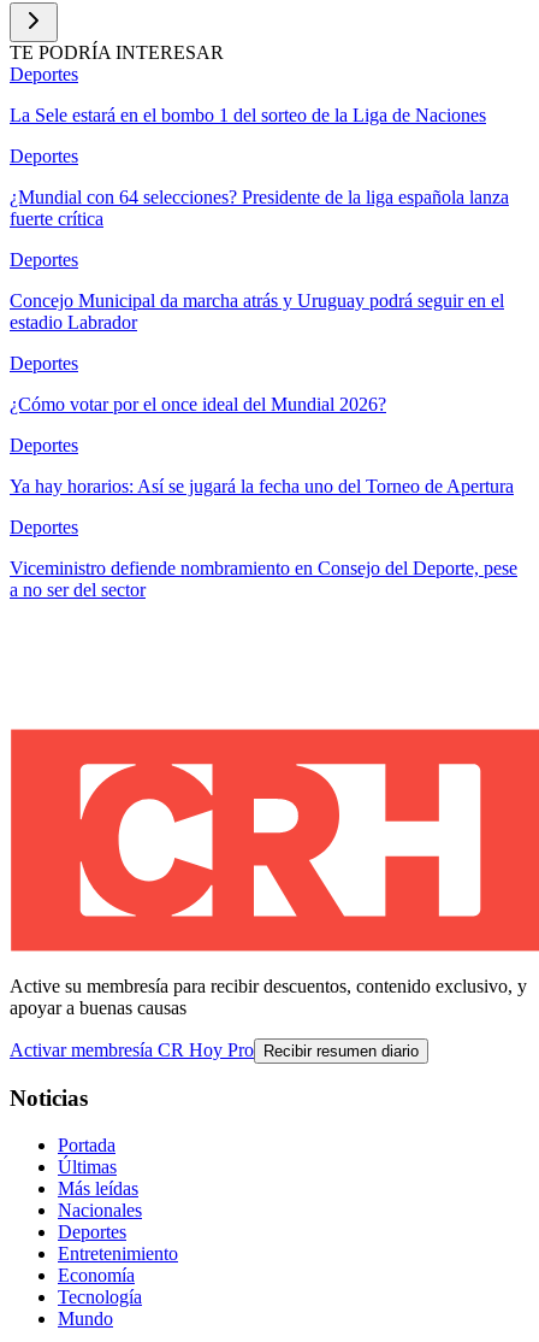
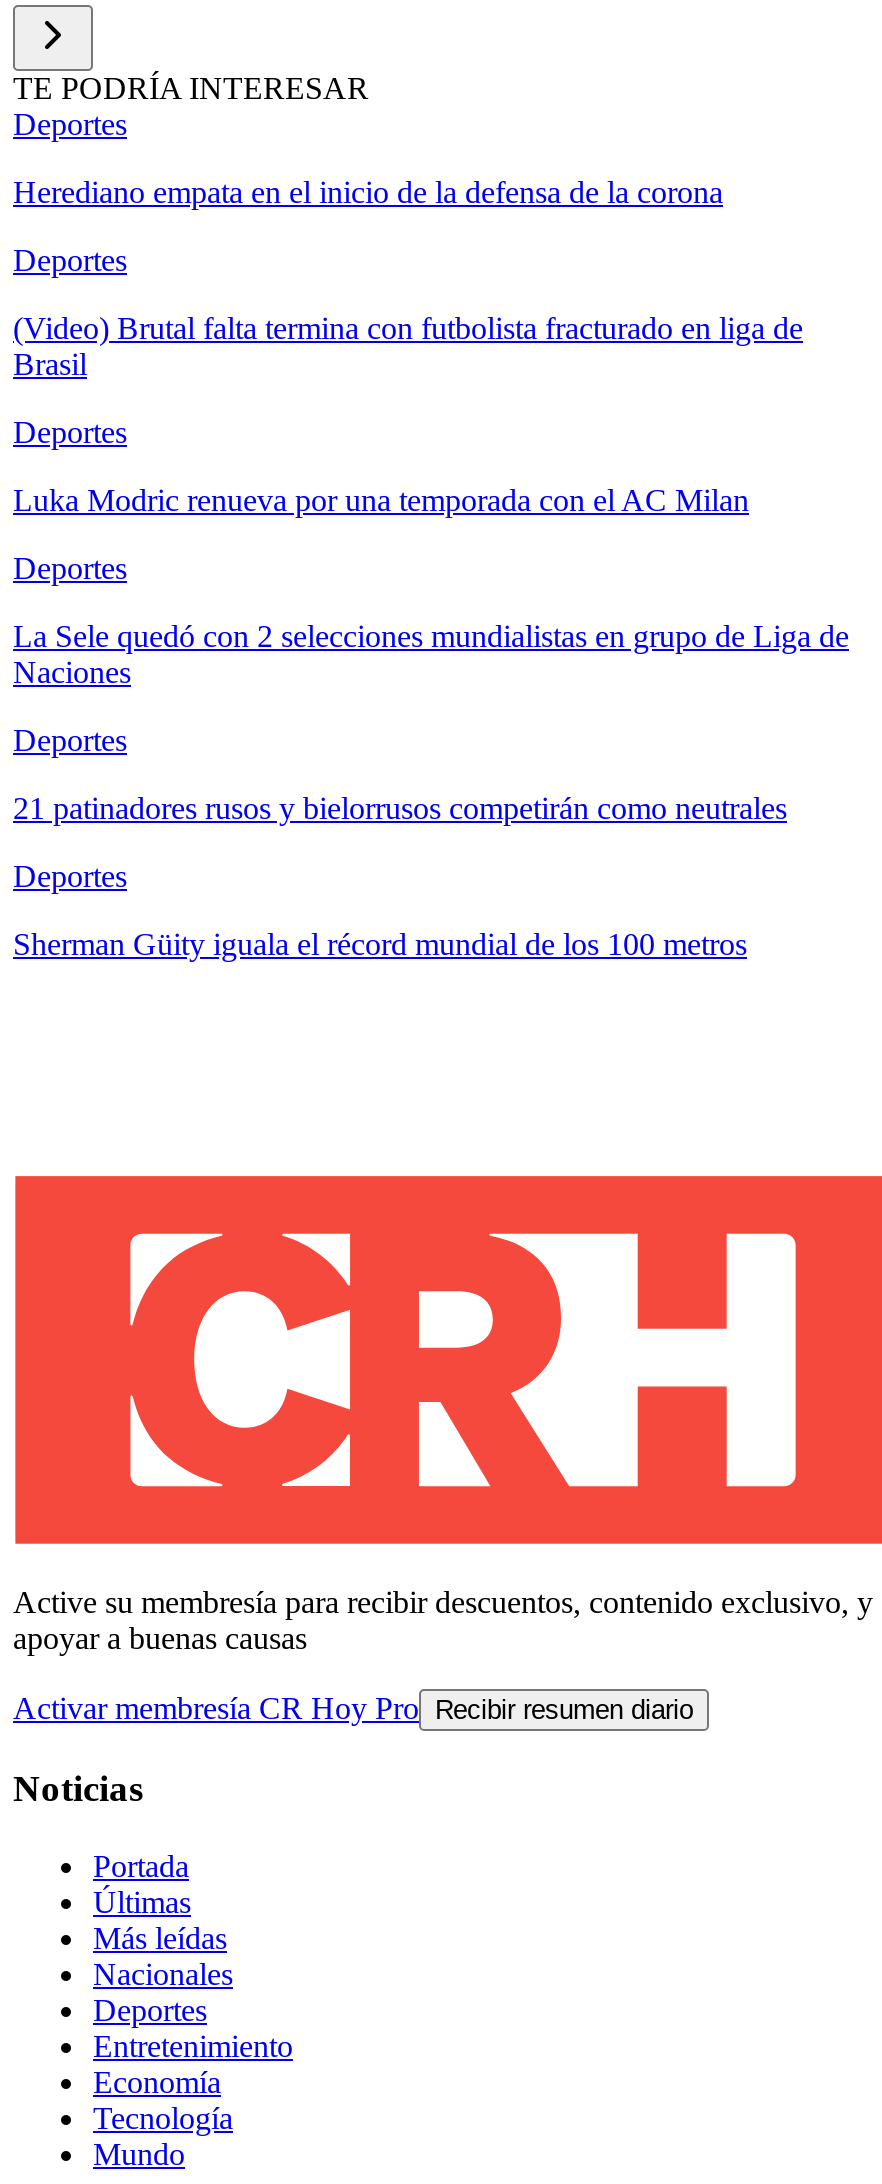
- La Sele estará en el bombo 1 del sorteo de la Liga de Naciones
+ Herediano empata en el inicio de la defensa de la corona

- ¿Mundial con 64 selecciones? Presidente de la liga española lanza
- fuerte crítica
+ (Video) Brutal falta termina con futbolista fracturado en liga de
+ Brasil

- Concejo Municipal da marcha atrás y Uruguay podrá seguir en el
- estadio Labrador
+ Luka Modric renueva por una temporada con el AC Milan

- ¿Cómo votar por el once ideal del Mundial 2026?
+ La Sele quedó con 2 selecciones mundialistas en grupo de Liga de
+ Naciones

- Ya hay horarios: Así se jugará la fecha uno del Torneo de Apertura
+ 21 patinadores rusos y bielorrusos competirán como neutrales

- Viceministro defiende nombramiento en Consejo del Deporte, pese
- a no ser del sector
+ Sherman Güity iguala el récord mundial de los 100 metros
